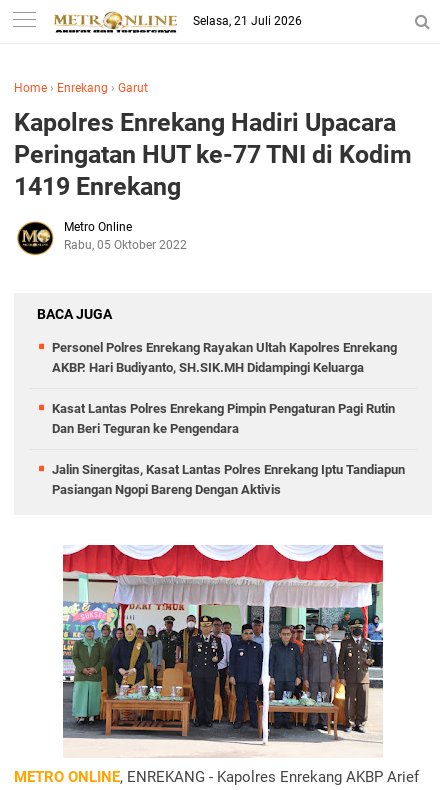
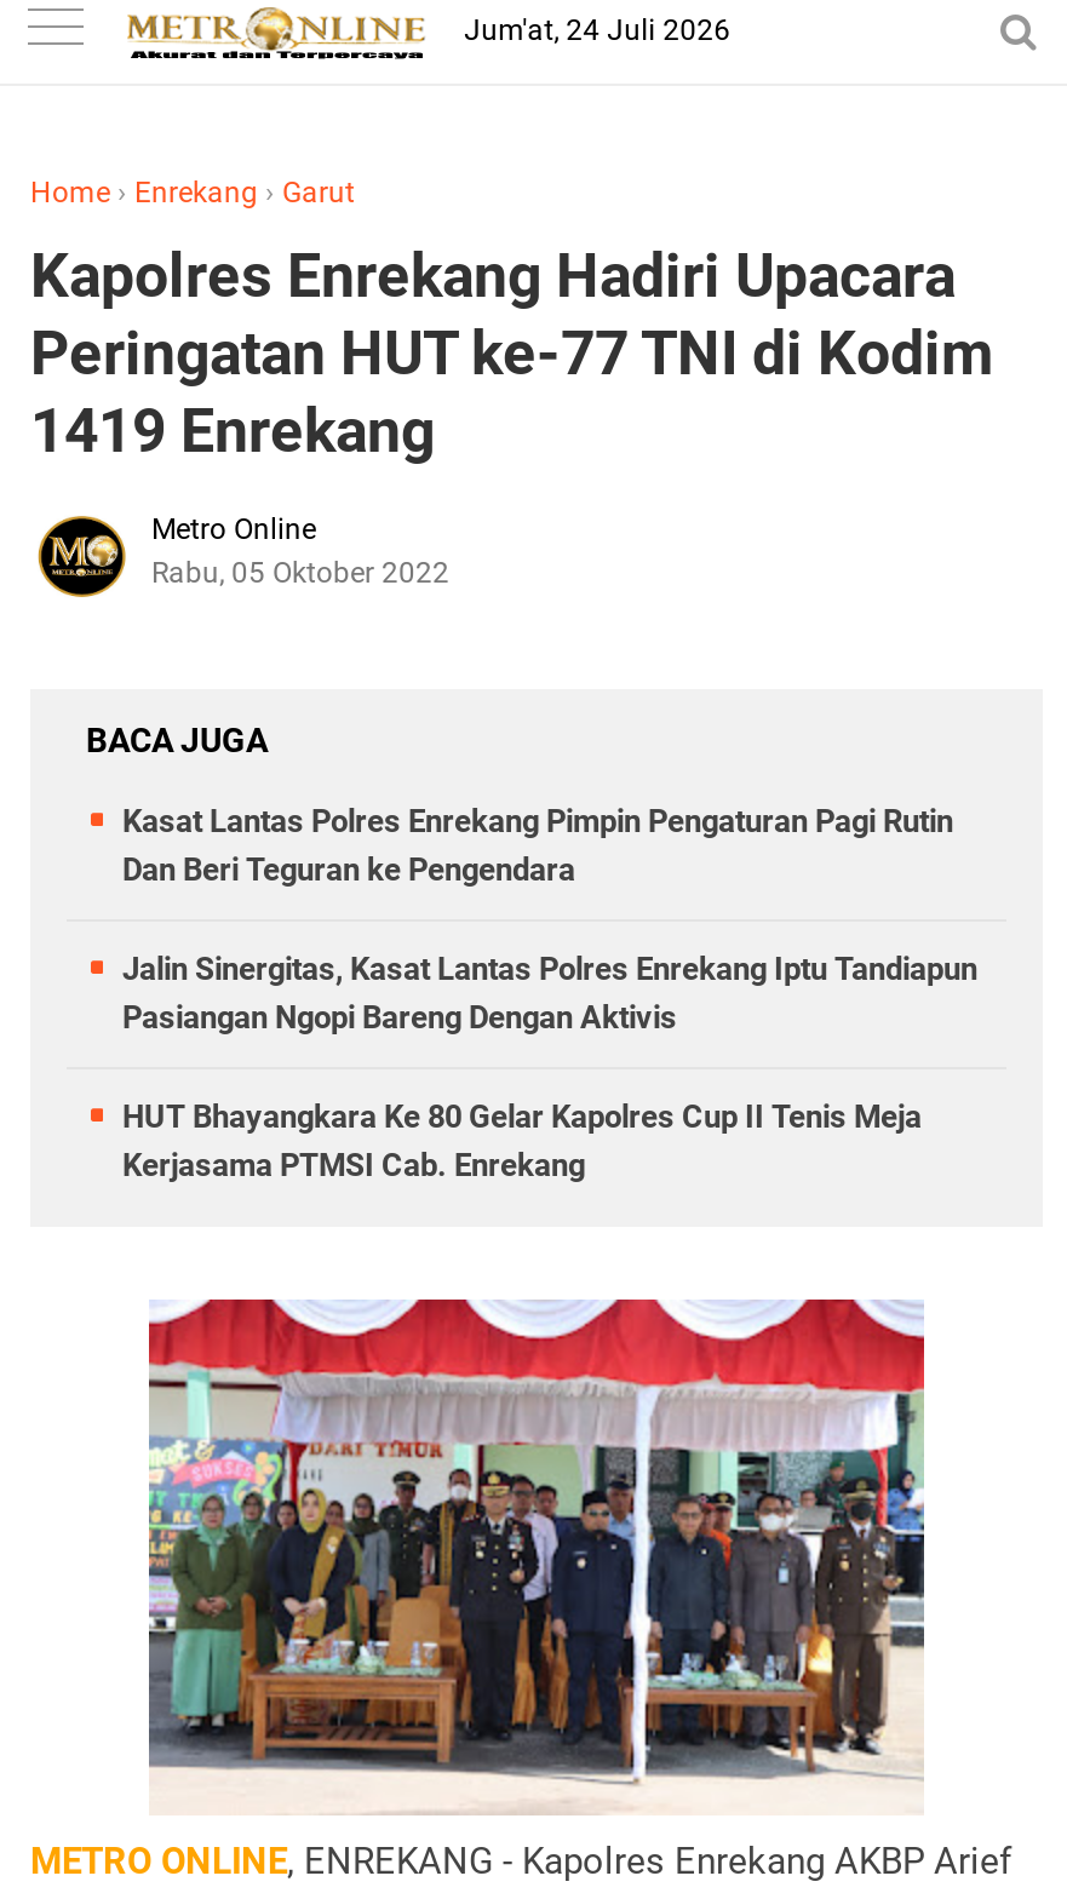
- Selasa, 21 Juli 2026
+ Jum'at, 24 Juli 2026

- Personel Polres Enrekang Rayakan Ultah Kapolres Enrekang
- AKBP. Hari Budiyanto, SH.SIK.MH Didampingi Keluarga

moved up: Kasat Lantas Polres Enrekang Pimpin Pengaturan Pagi Rutin | Dan Beri Teguran ke Pengendara | Jalin Sinergitas, Kasat Lantas Polres Enrekang Iptu Tandiapun | Pasiangan Ngopi Bareng Dengan Aktivis

+ HUT Bhayangkara Ke 80 Gelar Kapolres Cup II Tenis Meja
+ Kerjasama PTMSI Cab. Enrekang
